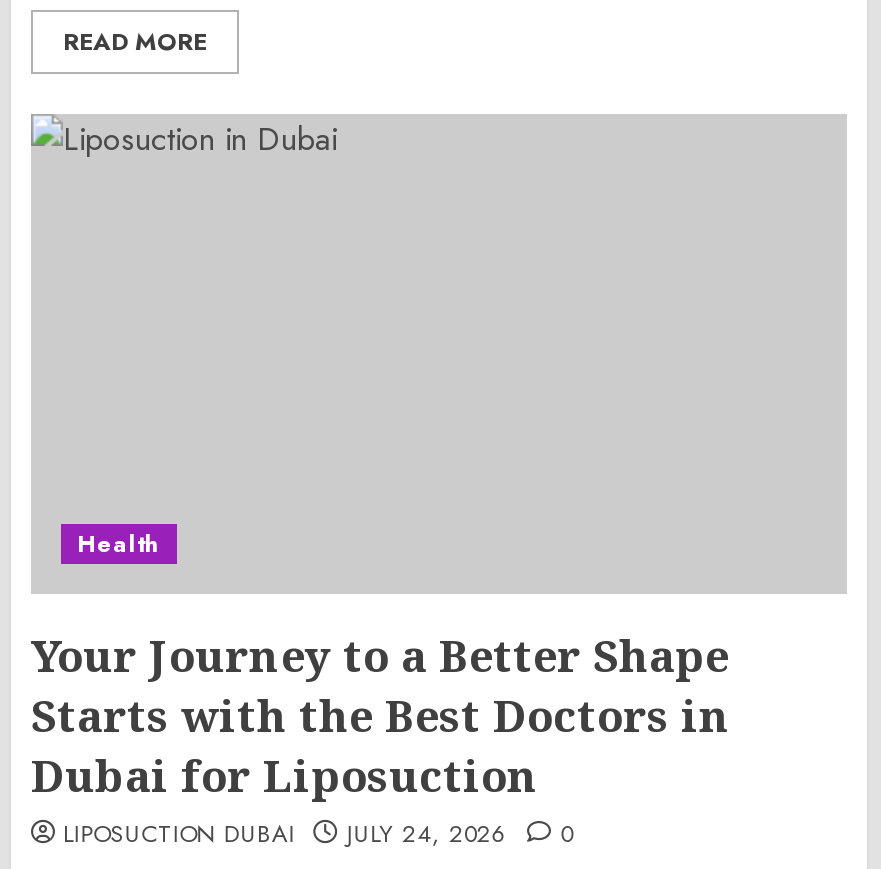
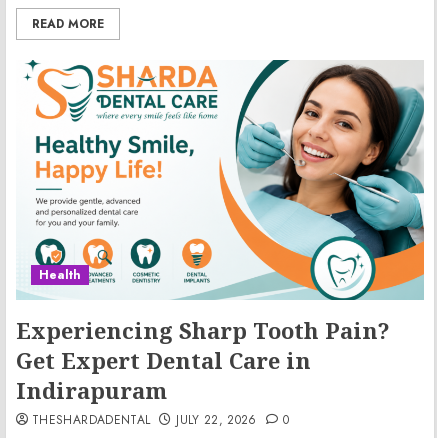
+ [image]

- Your Journey to a Better Shape
- Starts with the Best Doctors in
- Dubai for Liposuction
- LIPOSUCTION DUBAI
- JULY 24, 2026
+ Experiencing Sharp Tooth Pain?
+ Get Expert Dental Care in
+ Indirapuram
+ THESHARDADENTAL
+ JULY 22, 2026
